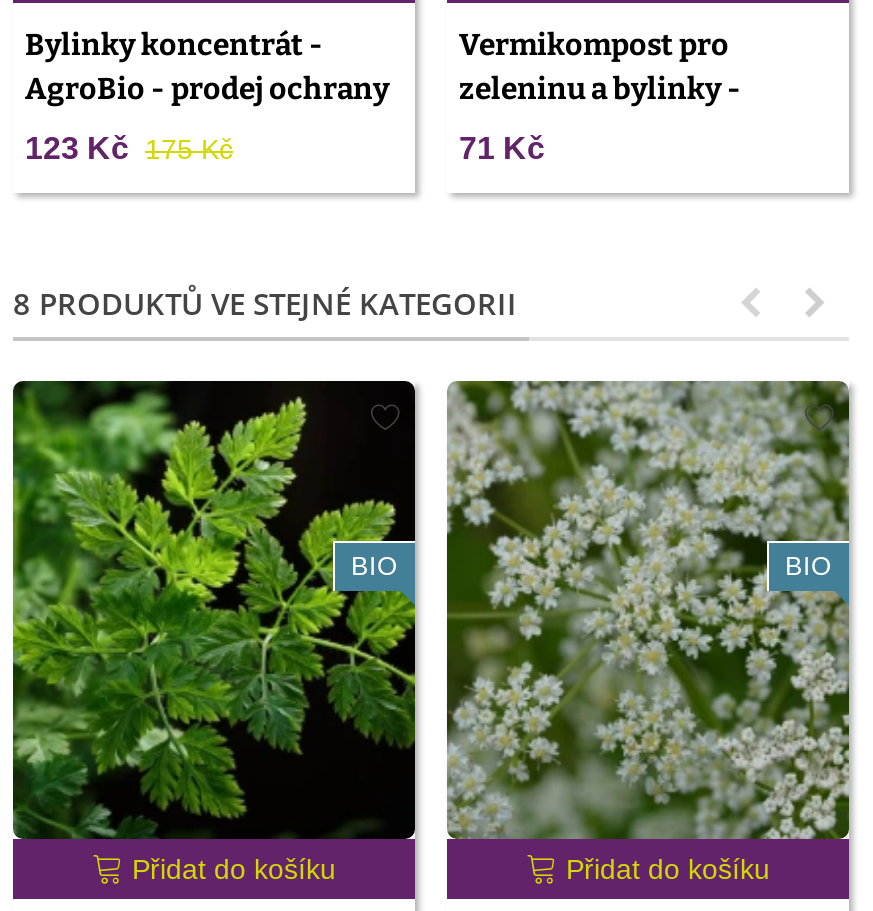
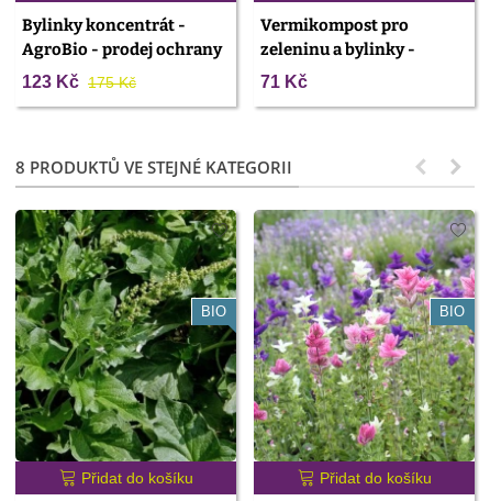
- [image]
+ [image]

- [image]
+ [image]
